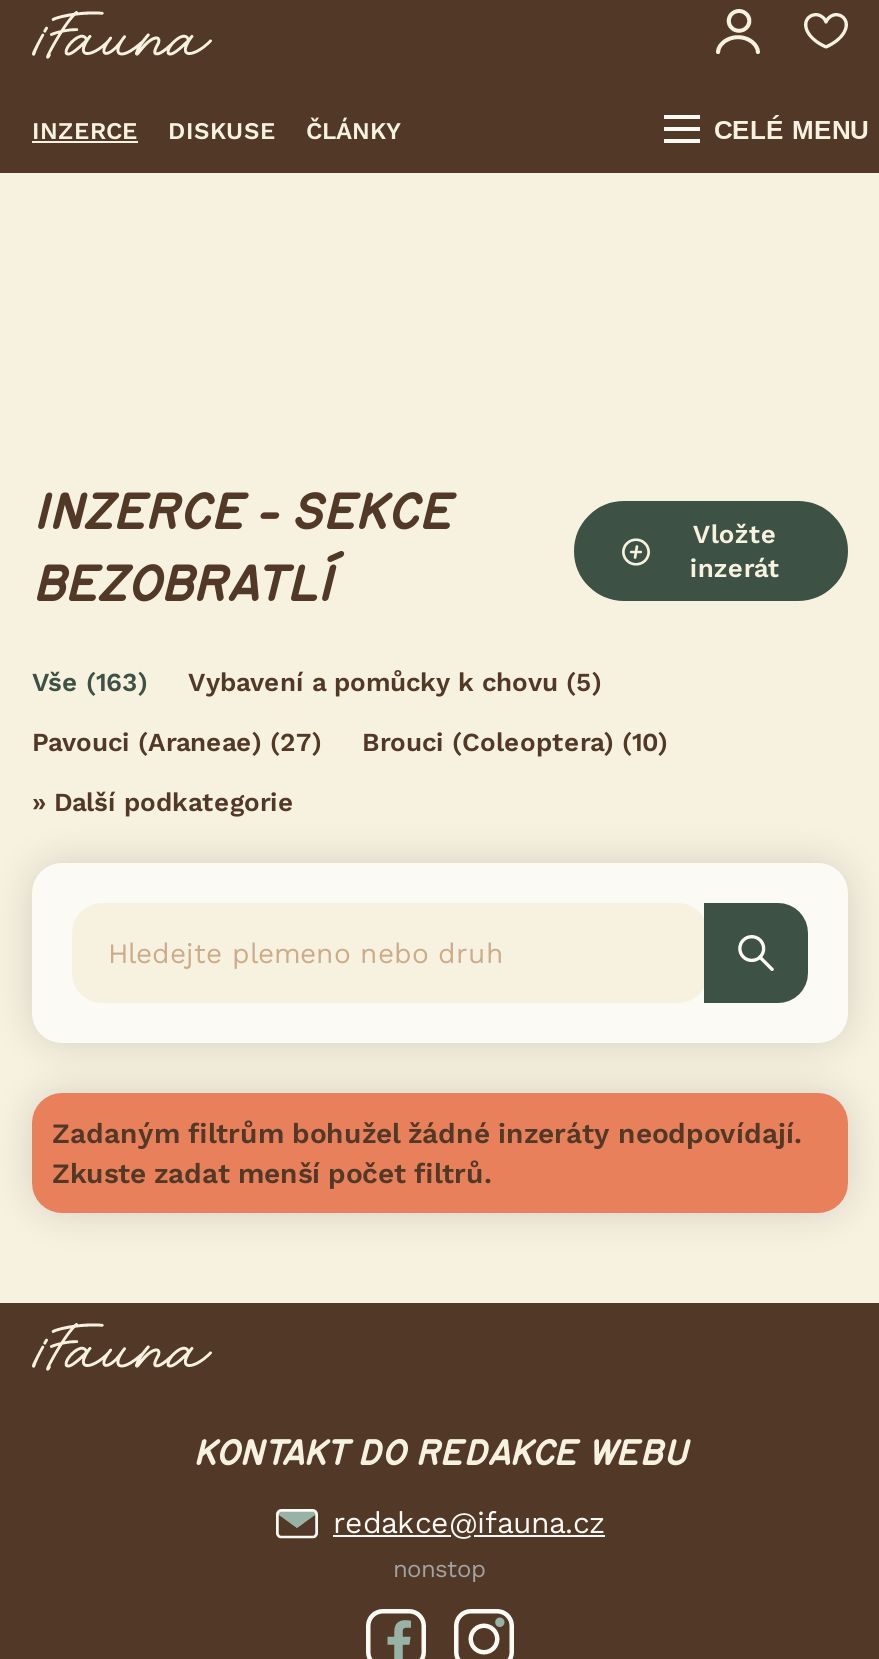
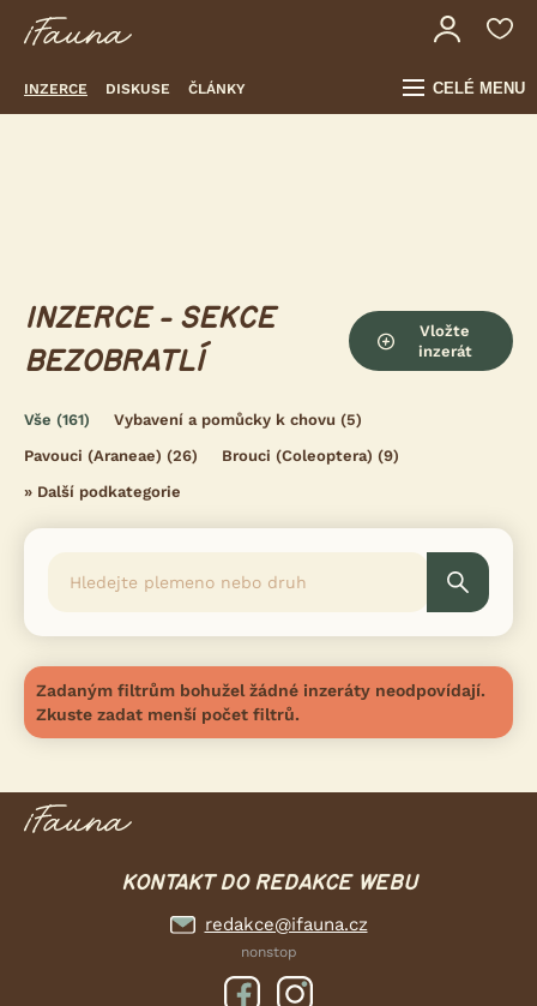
- Vše (163) Vybavení a pomůcky k chovu (5)
+ Vše (161) Vybavení a pomůcky k chovu (5)

- Pavouci (Araneae) (27)
+ Pavouci (Araneae) (26)

- Brouci (Coleoptera) (10)
+ Brouci (Coleoptera) (9)
